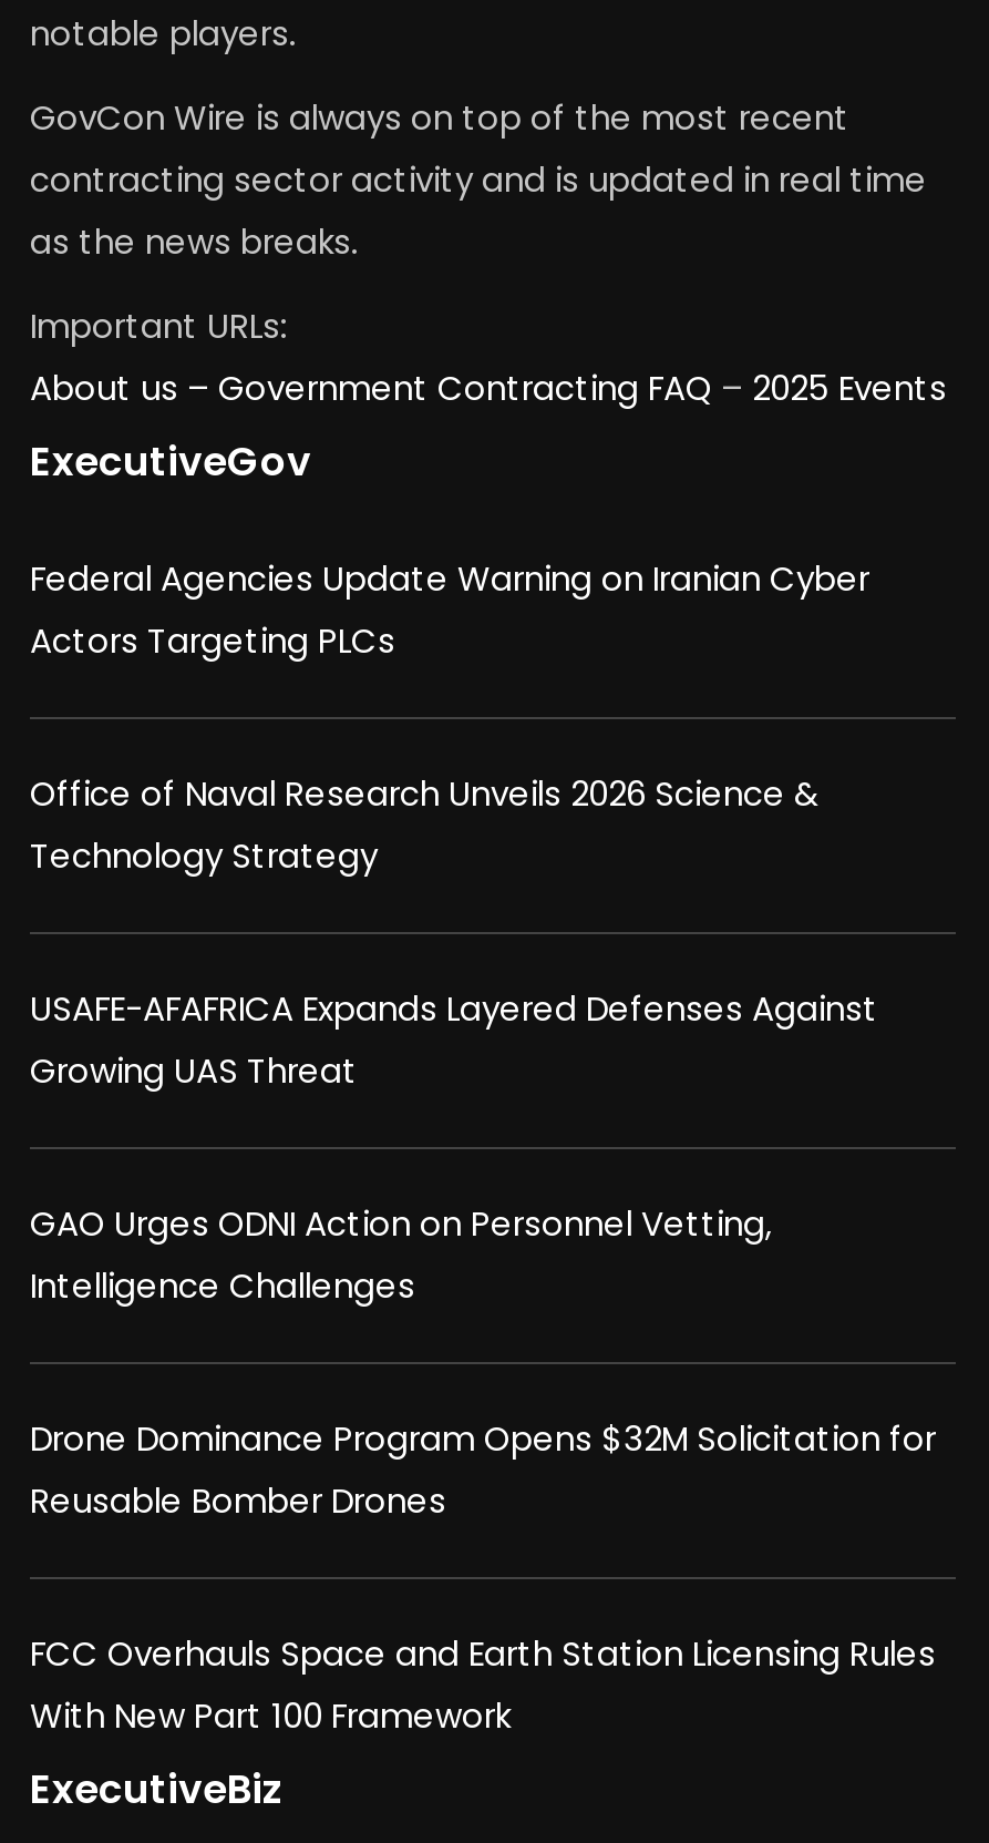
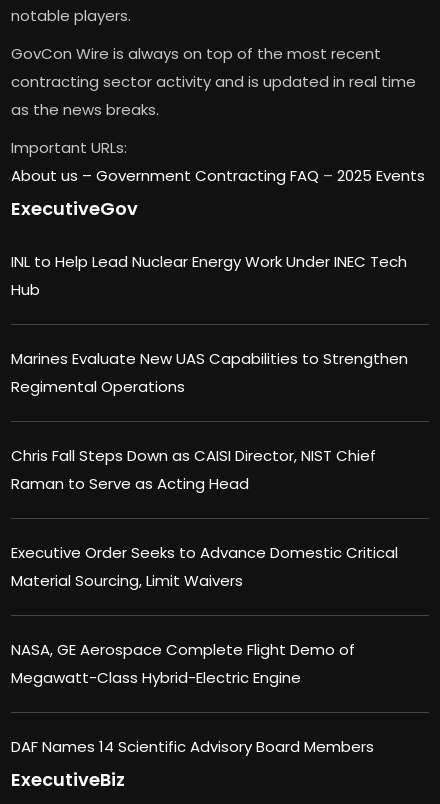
- Federal Agencies Update Warning on Iranian Cyber
- Actors Targeting PLCs
+ INL to Help Lead Nuclear Energy Work Under INEC Tech
+ Hub

- Office of Naval Research Unveils 2026 Science &
- Technology Strategy
+ Marines Evaluate New UAS Capabilities to Strengthen
+ Regimental Operations

- USAFE-AFAFRICA Expands Layered Defenses Against
- Growing UAS Threat
+ Chris Fall Steps Down as CAISI Director, NIST Chief
+ Raman to Serve as Acting Head

- GAO Urges ODNI Action on Personnel Vetting,
- Intelligence Challenges
+ Executive Order Seeks to Advance Domestic Critical
+ Material Sourcing, Limit Waivers

- Drone Dominance Program Opens $32M Solicitation for
- Reusable Bomber Drones
+ NASA, GE Aerospace Complete Flight Demo of
+ Megawatt-Class Hybrid-Electric Engine

- FCC Overhauls Space and Earth Station Licensing Rules
- With New Part 100 Framework
+ DAF Names 14 Scientific Advisory Board Members
